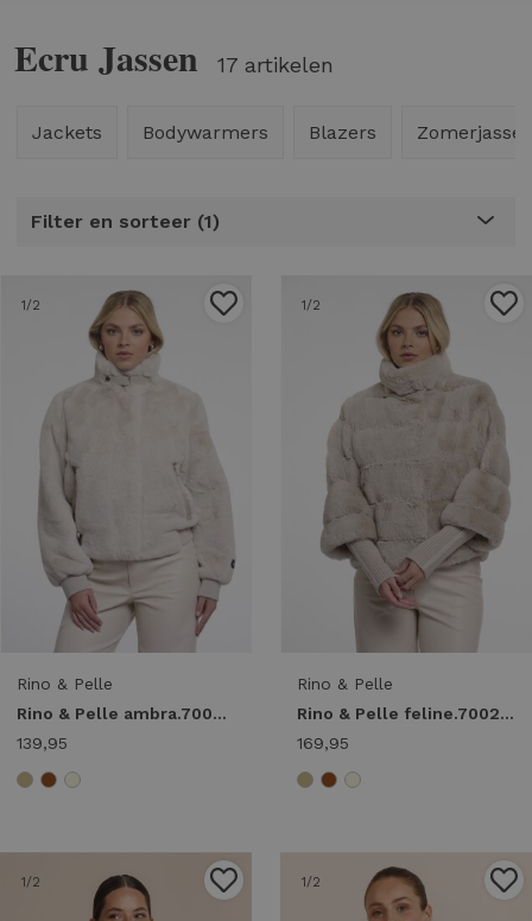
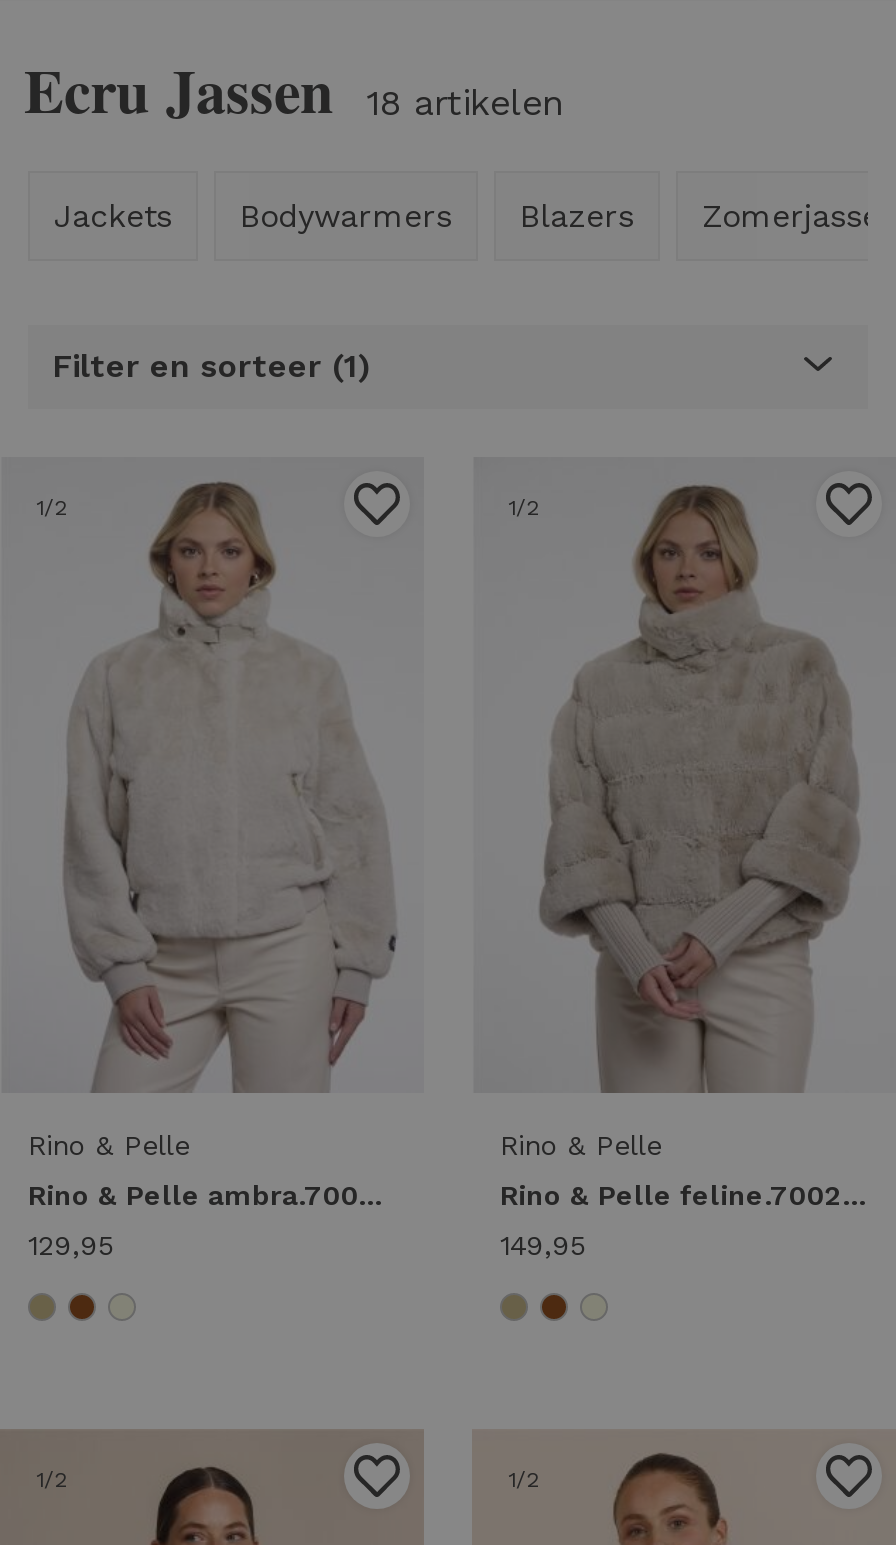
- Ecru Jassen 17 artikelen
+ Ecru Jassen 18 artikelen

- 139,95
+ 129,95

- 169,95
+ 149,95
